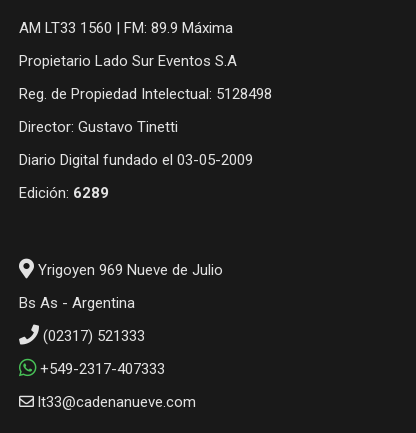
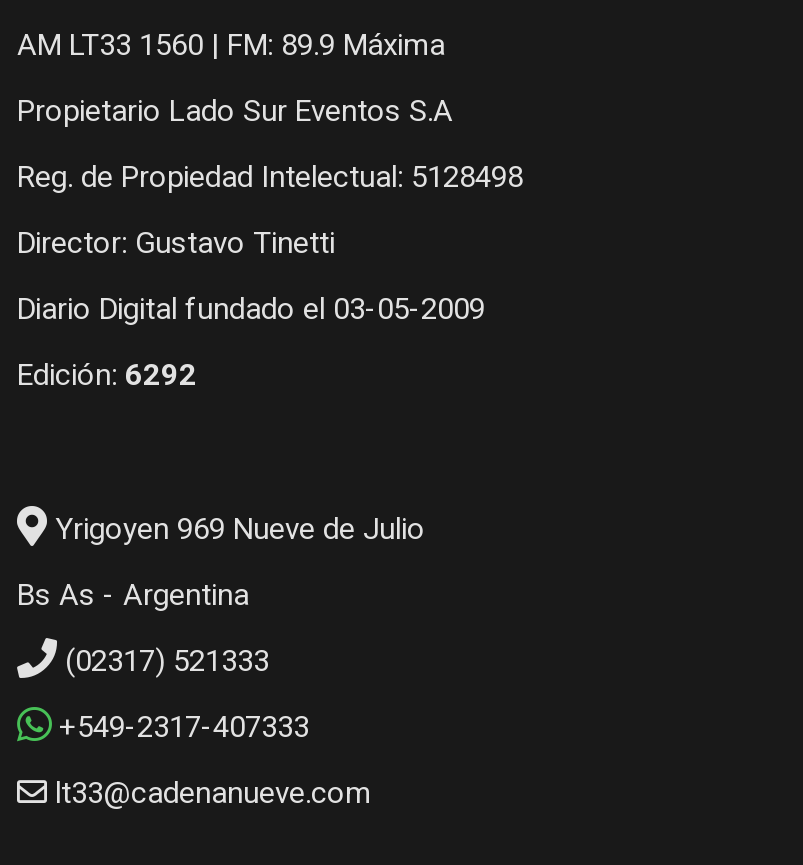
- Edición: 6289
+ Edición: 6292
